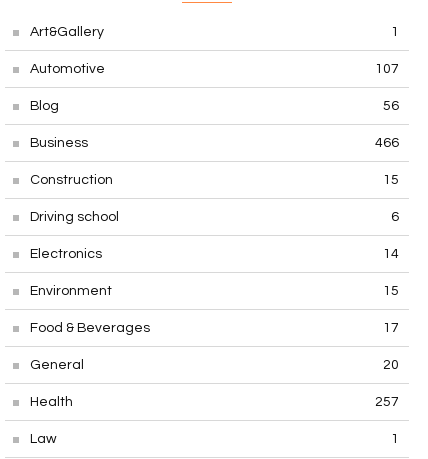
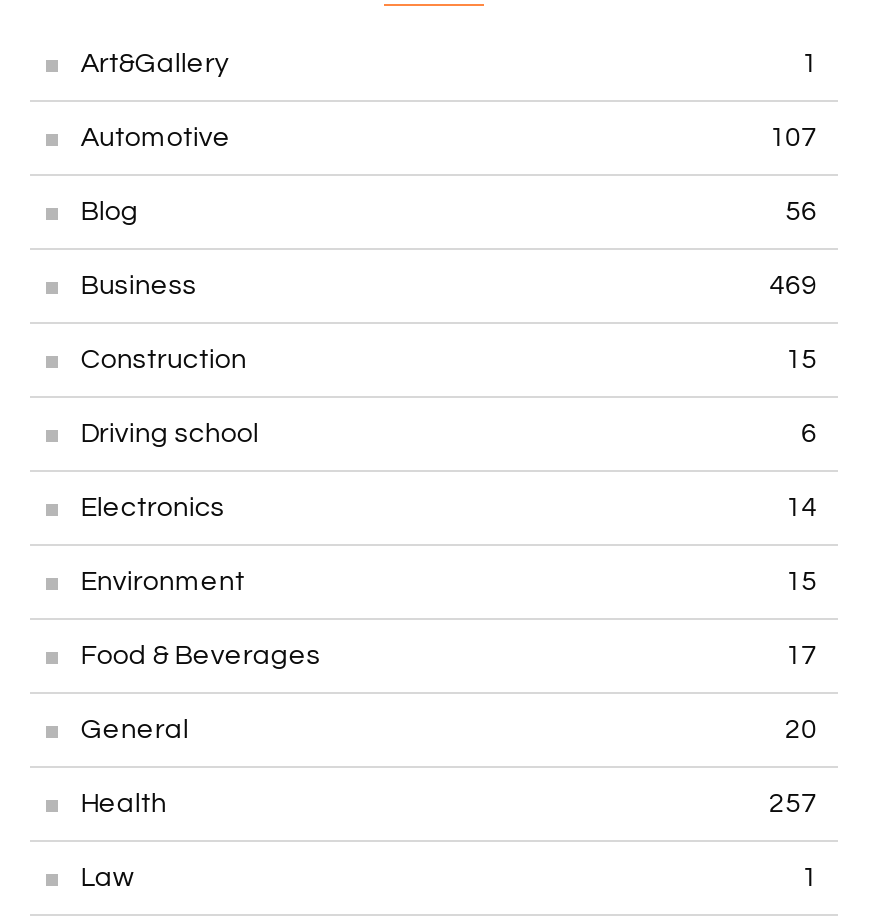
- 466
+ 469
